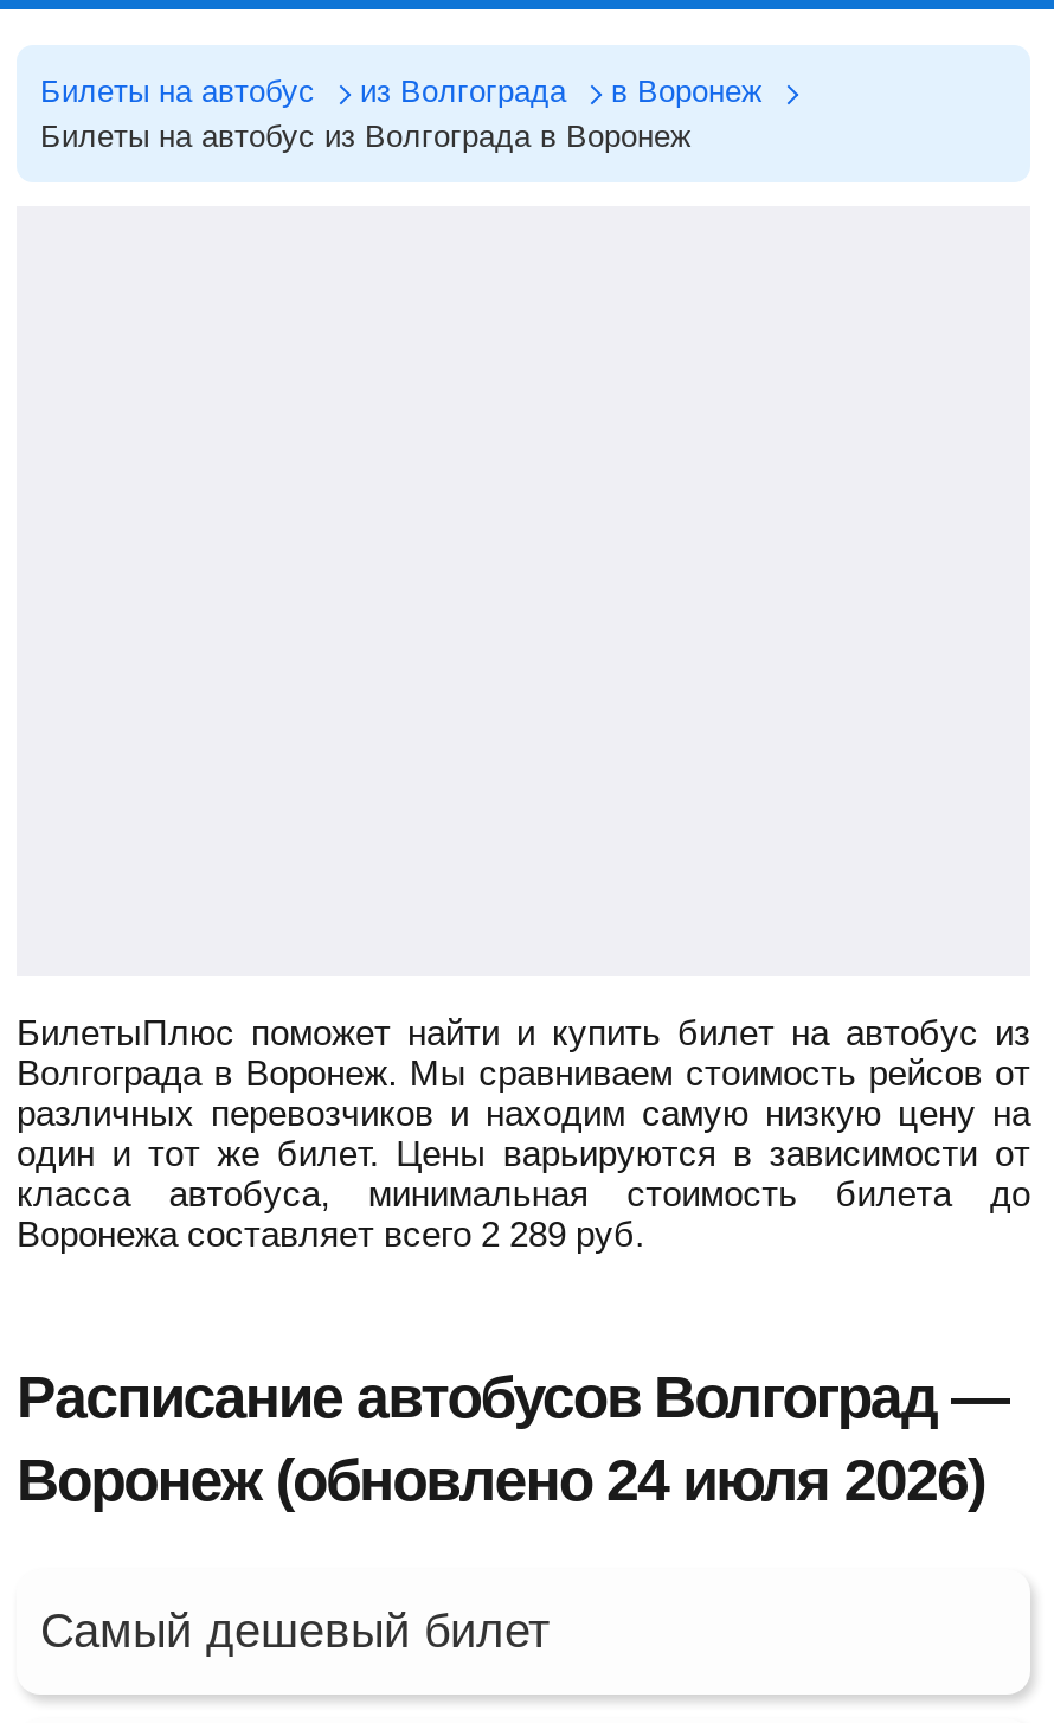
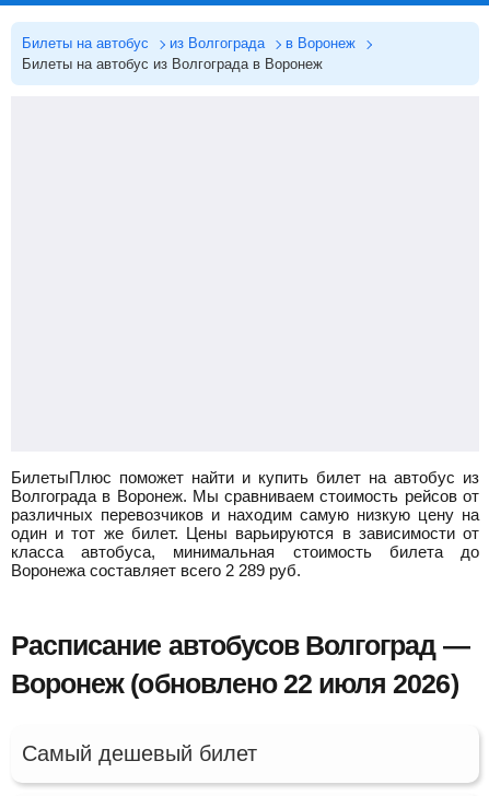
- Воронеж (обновлено 24 июля 2026)
+ Воронеж (обновлено 22 июля 2026)
